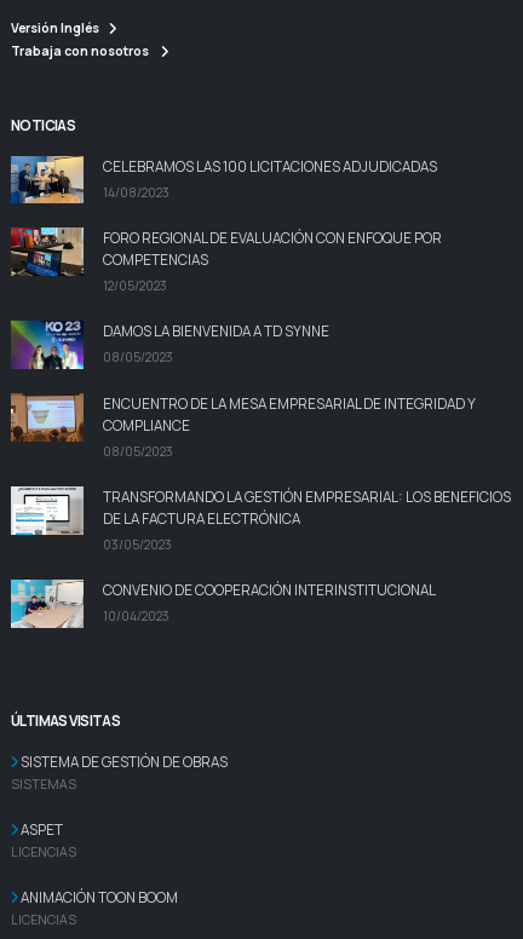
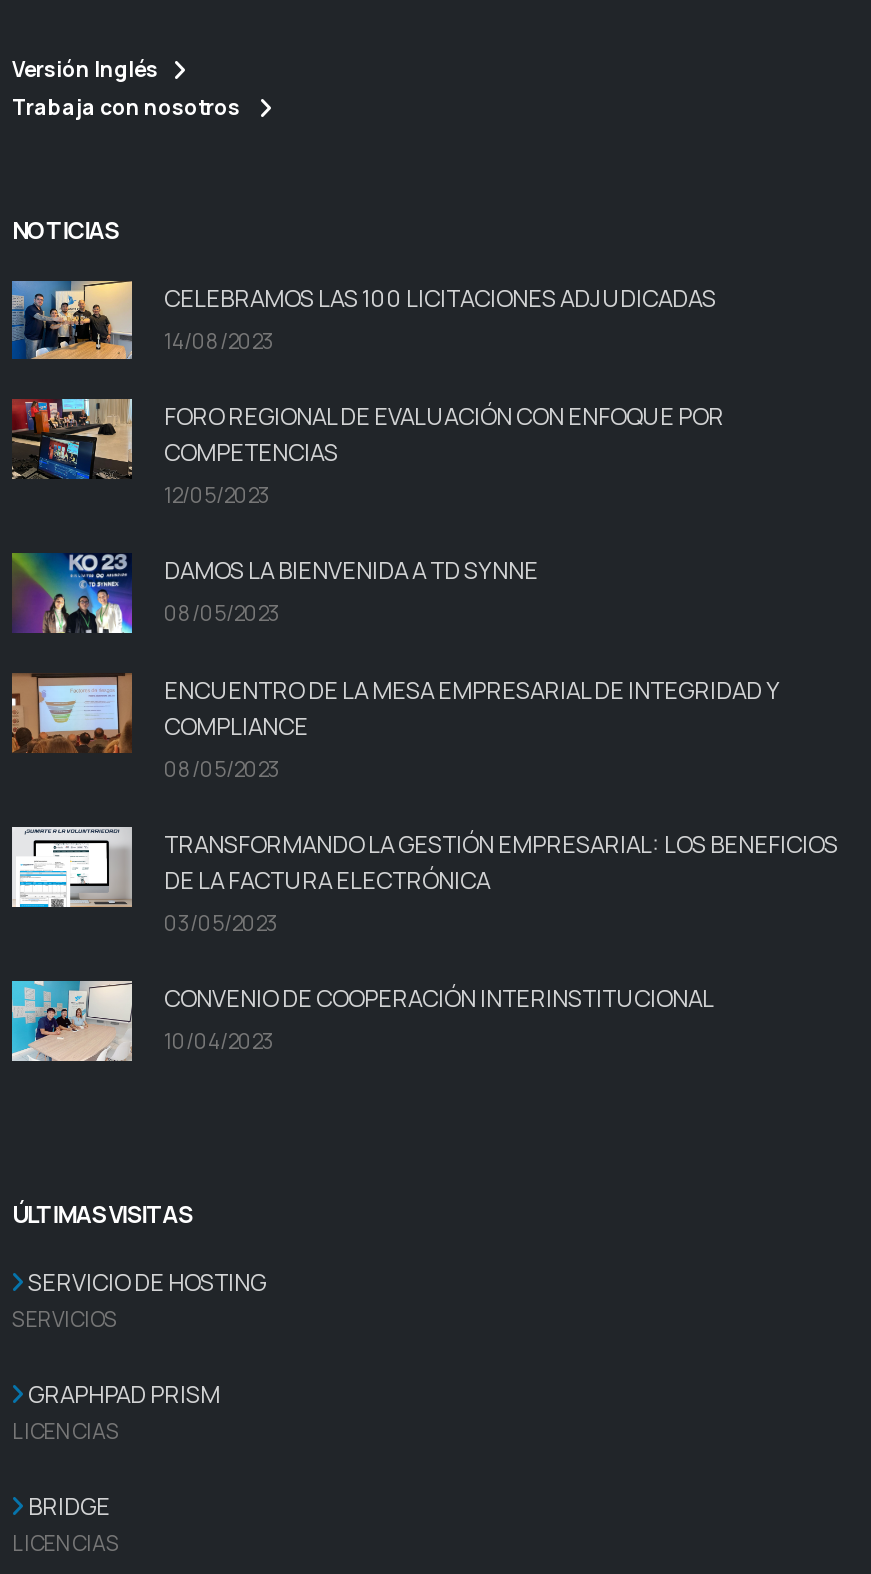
- SISTEMA DE GESTIÓN DE OBRAS
- SISTEMAS
+ SERVICIO DE HOSTING
+ SERVICIOS

- ASPET
+ GRAPHPAD PRISM

- ANIMACIÓN TOON BOOM
+ BRIDGE
